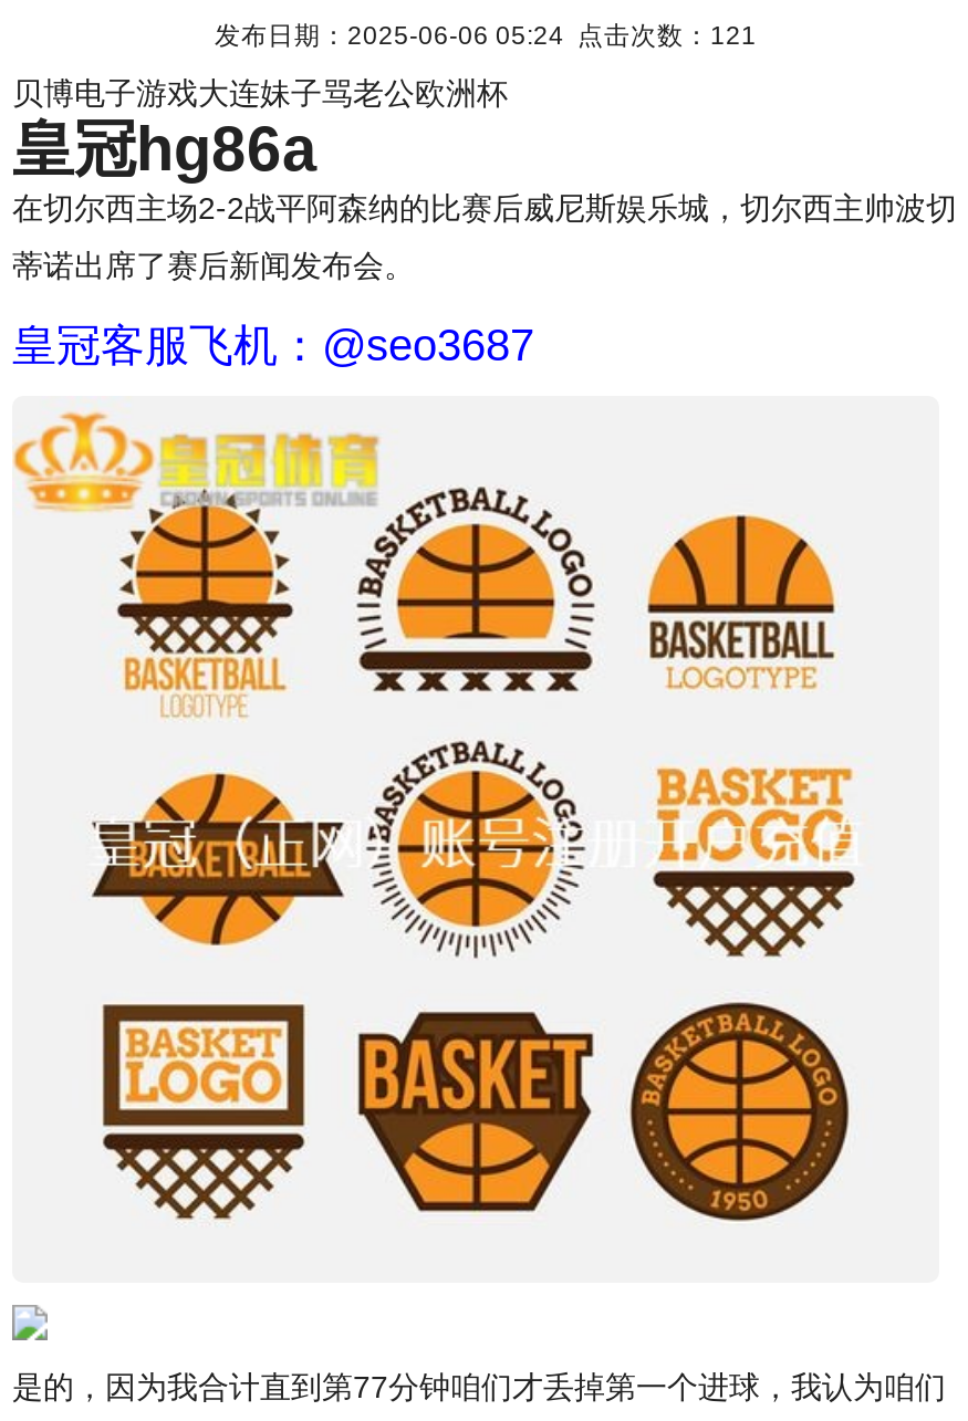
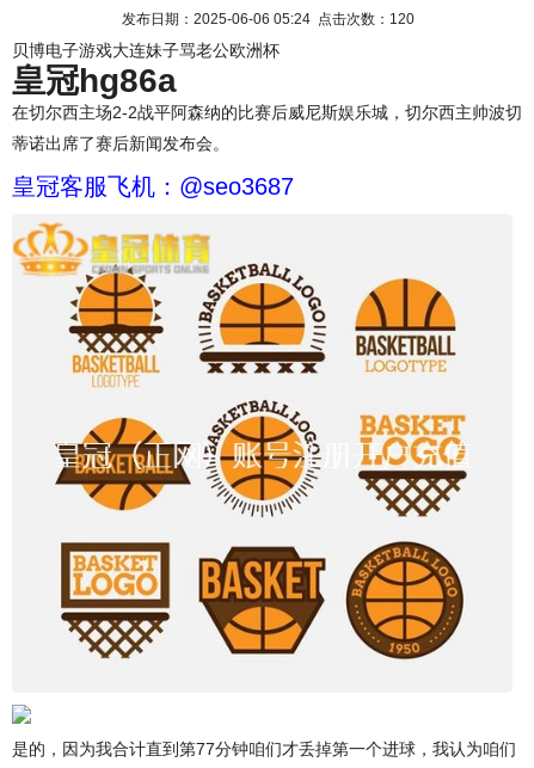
- 发布日期：2025-06-06 05:24 点击次数：121
+ 发布日期：2025-06-06 05:24 点击次数：120
